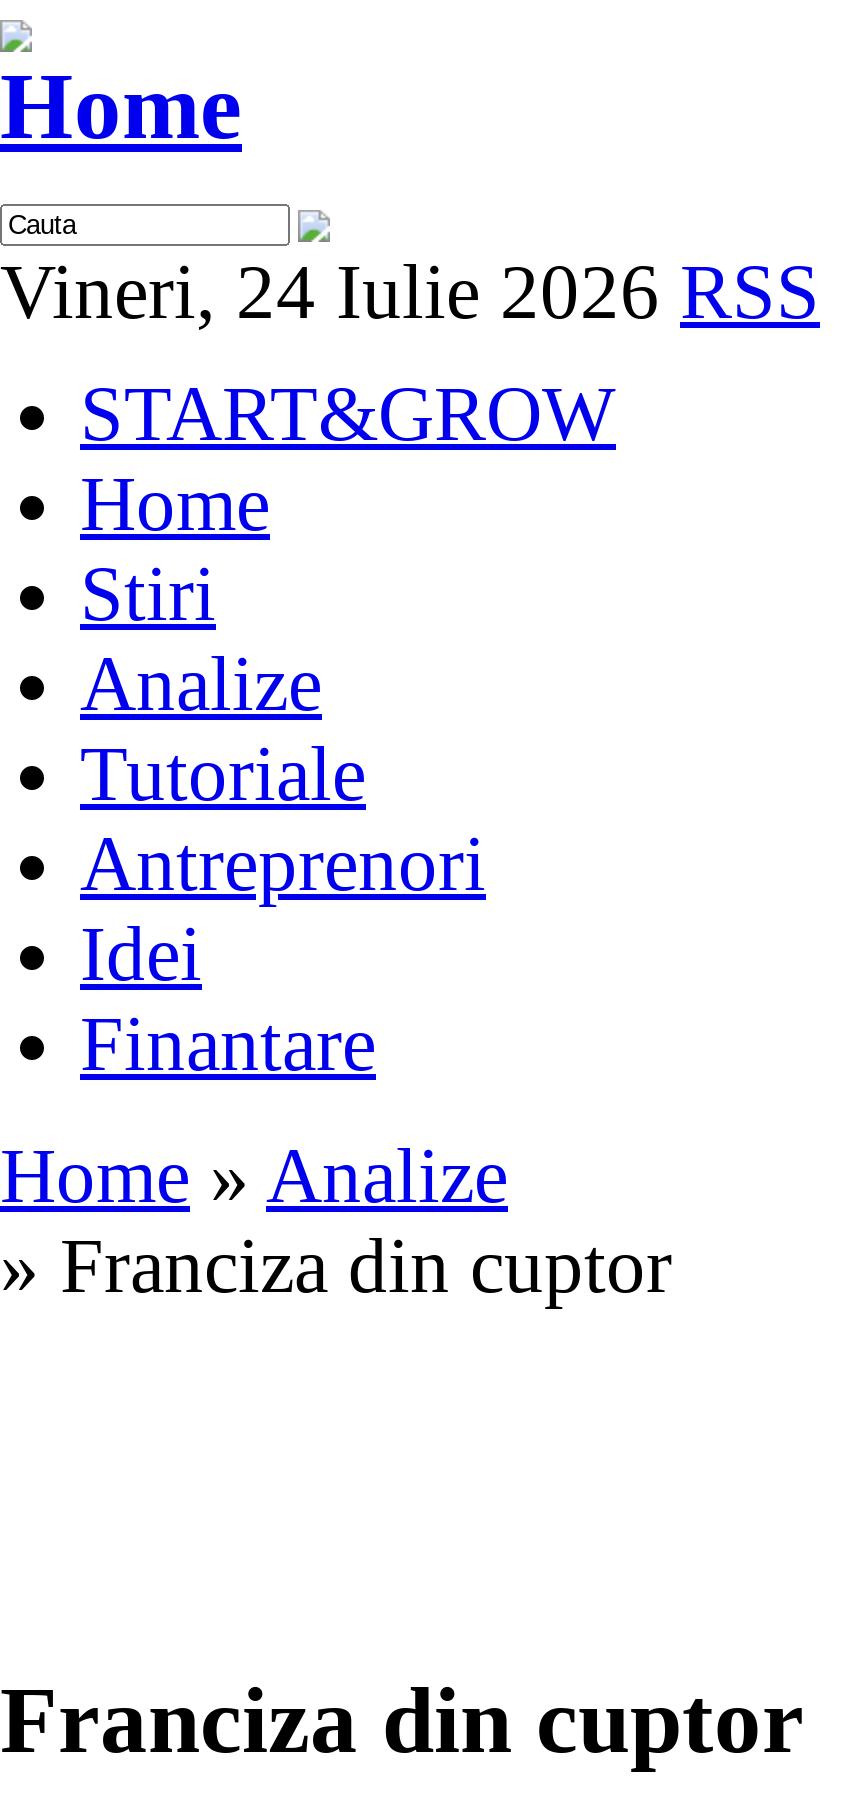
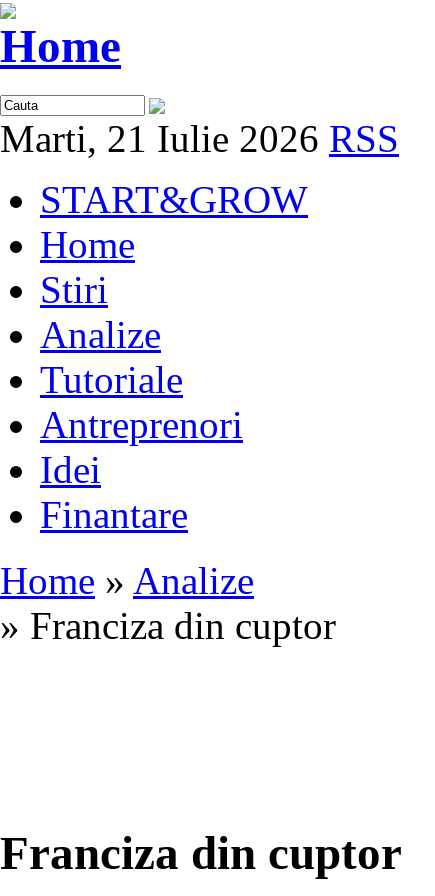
- Vineri, 24 Iulie 2026 RSS
+ Marti, 21 Iulie 2026 RSS
